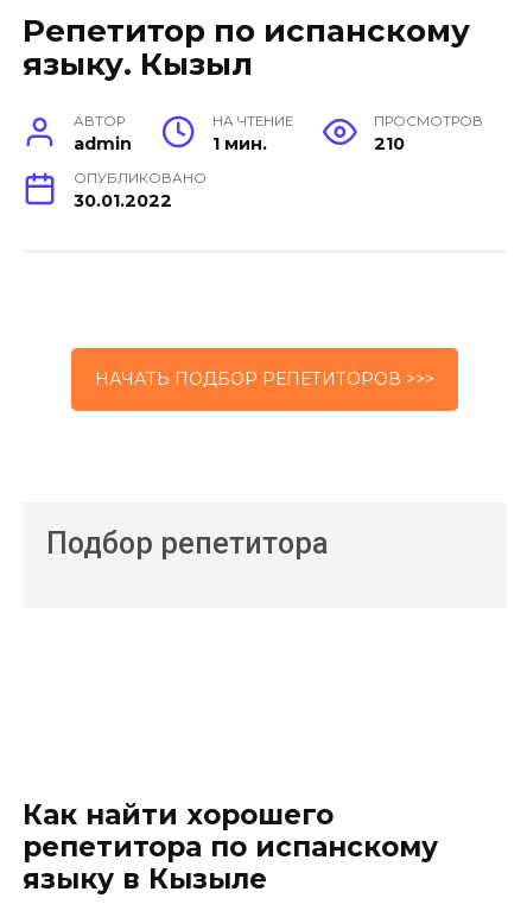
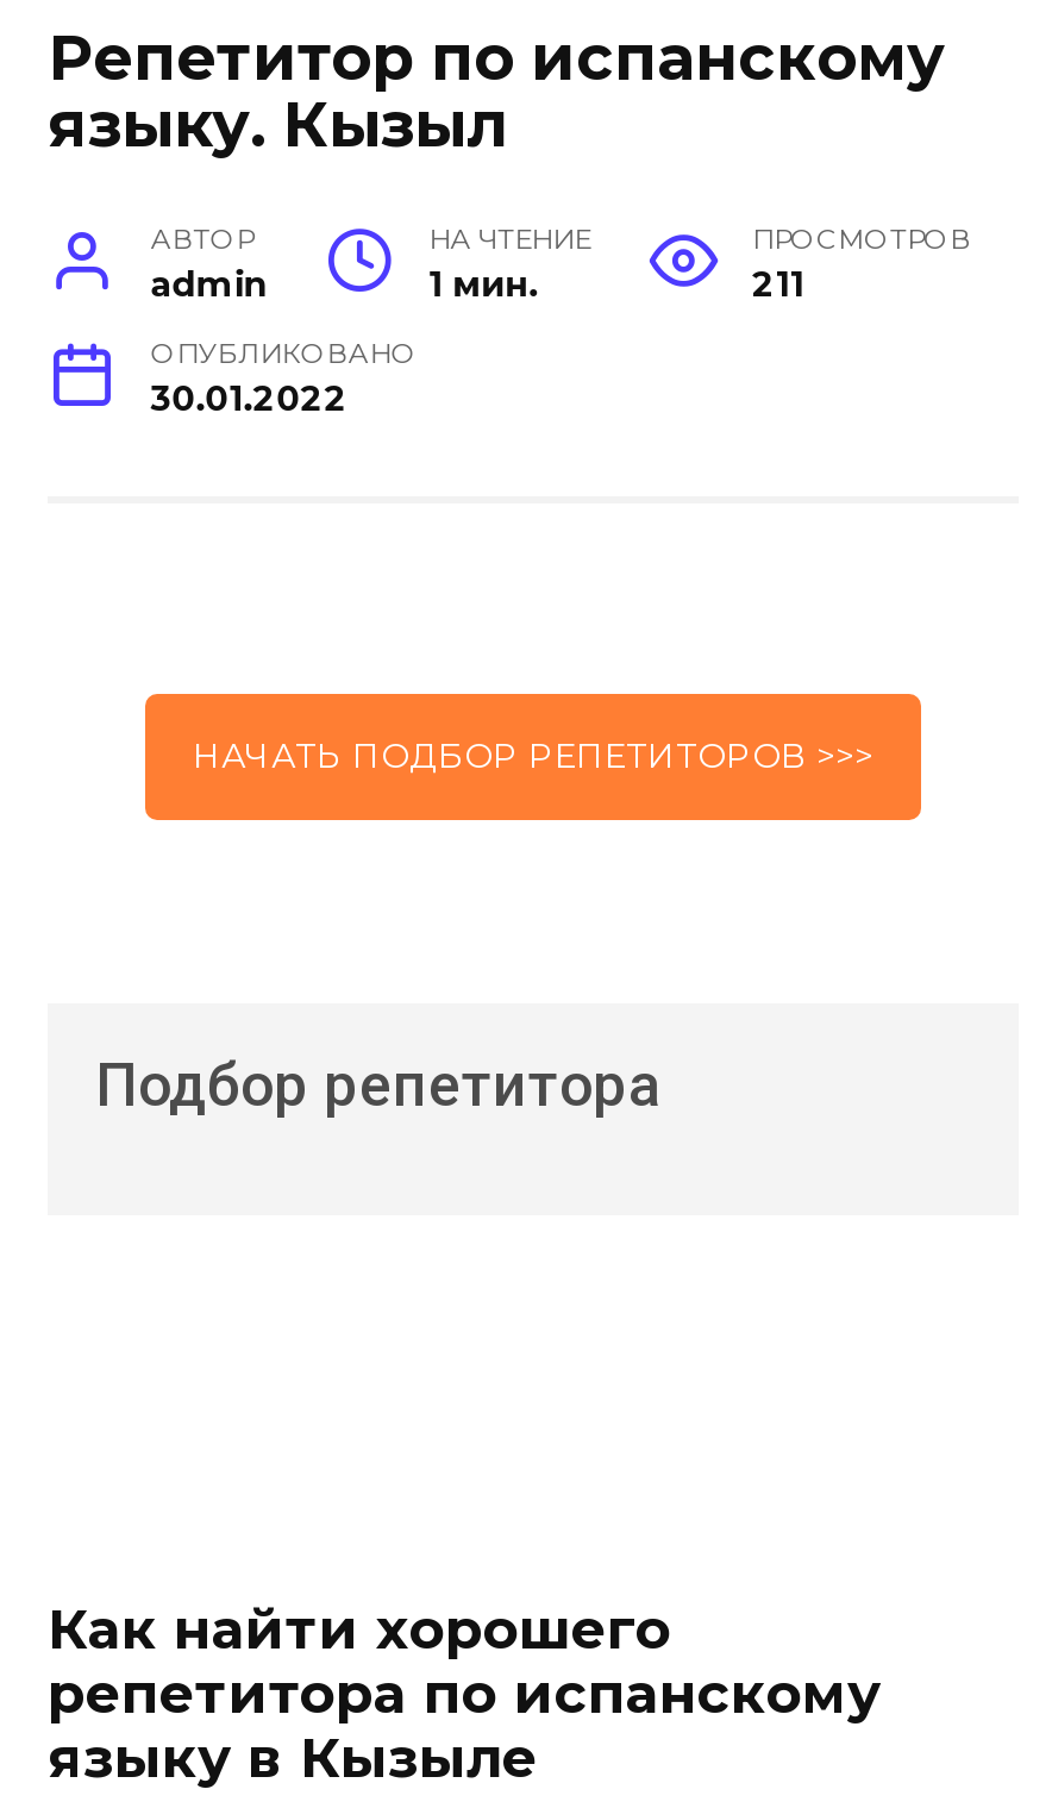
- 210
+ 211
